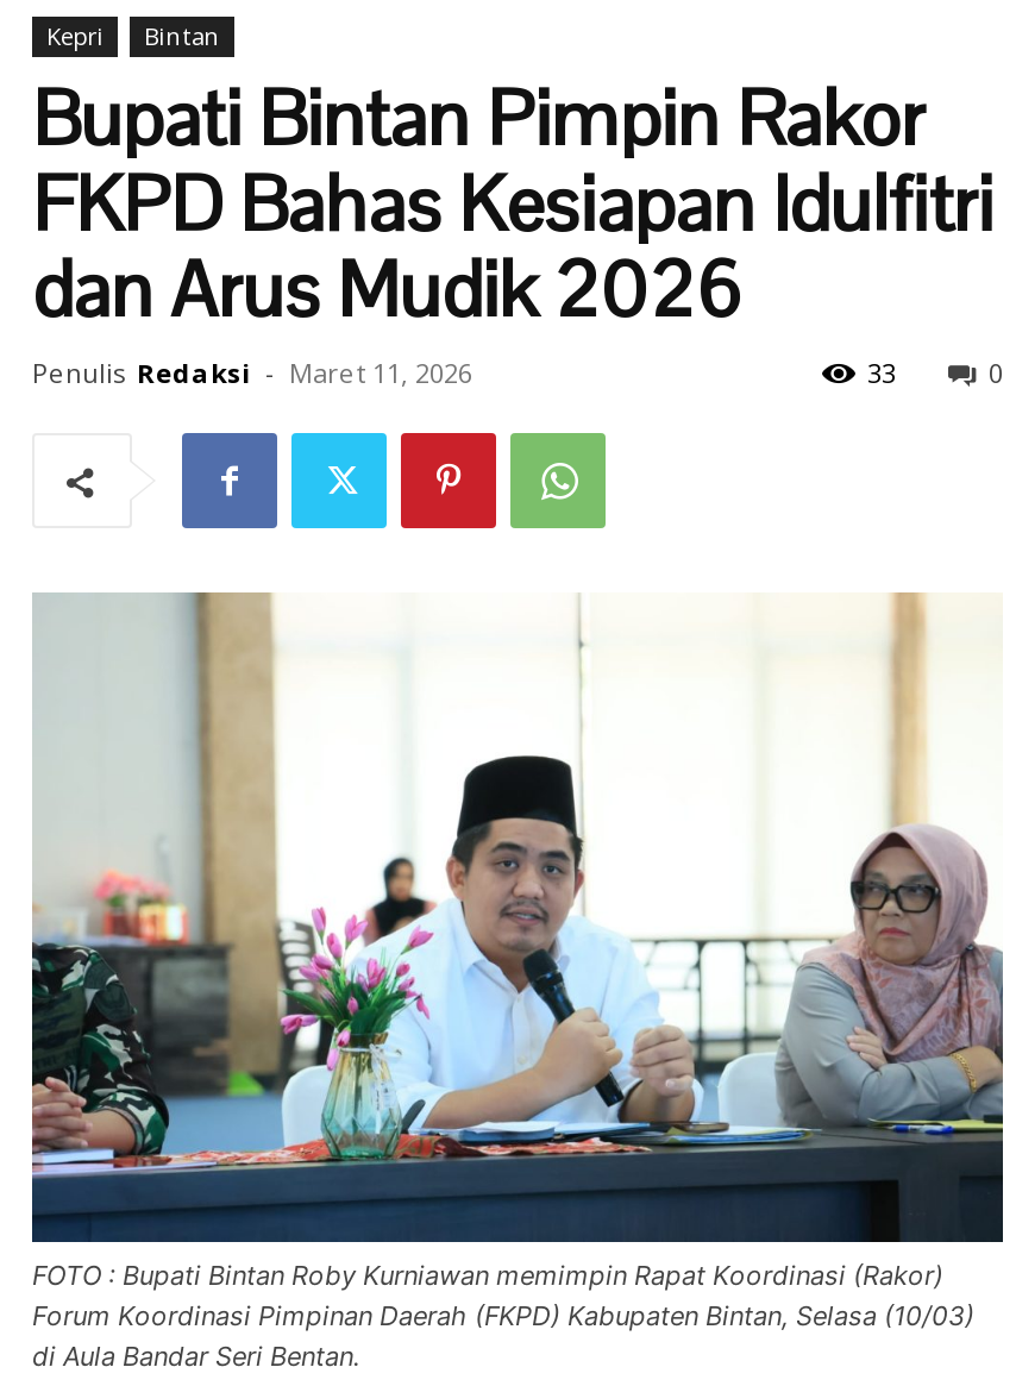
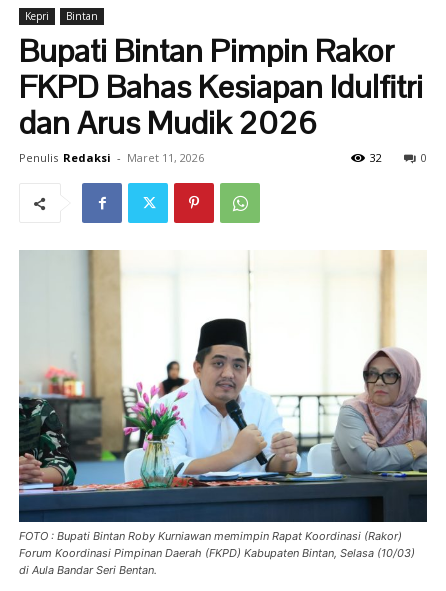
- 33
+ 32
